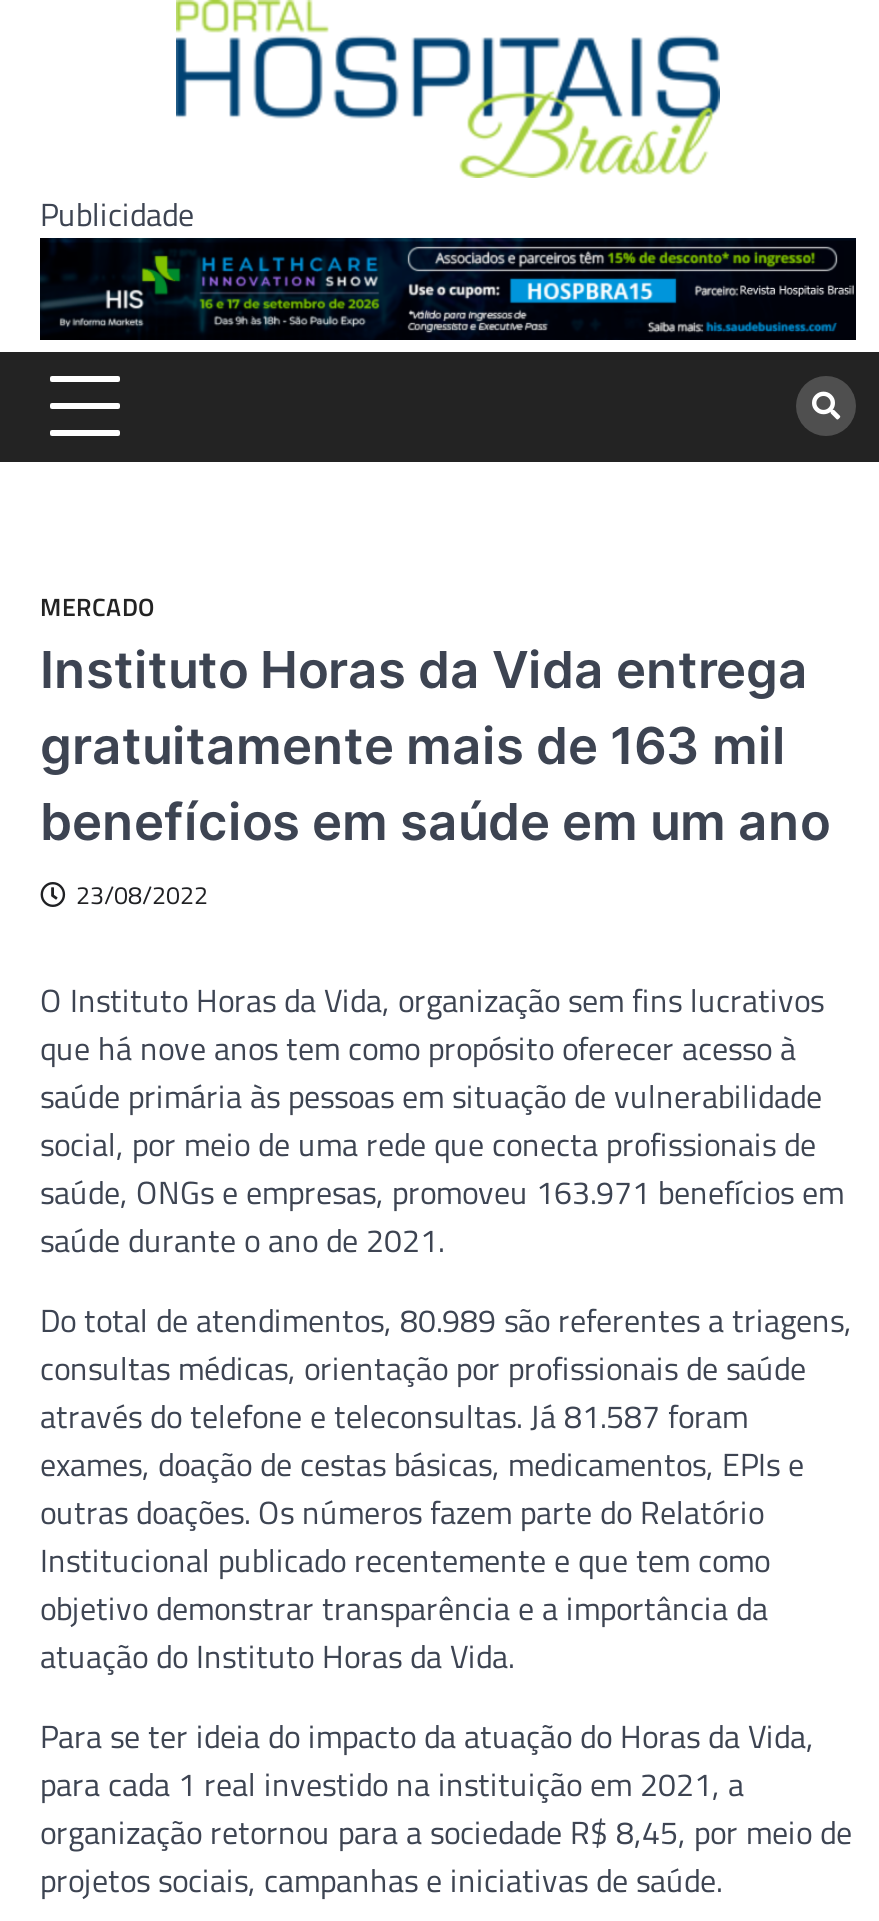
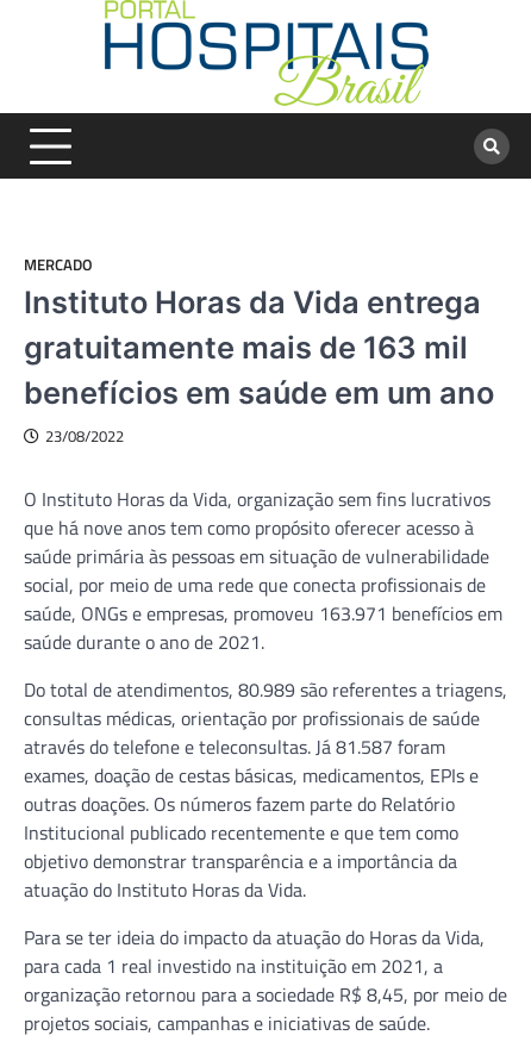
- Publicidade
